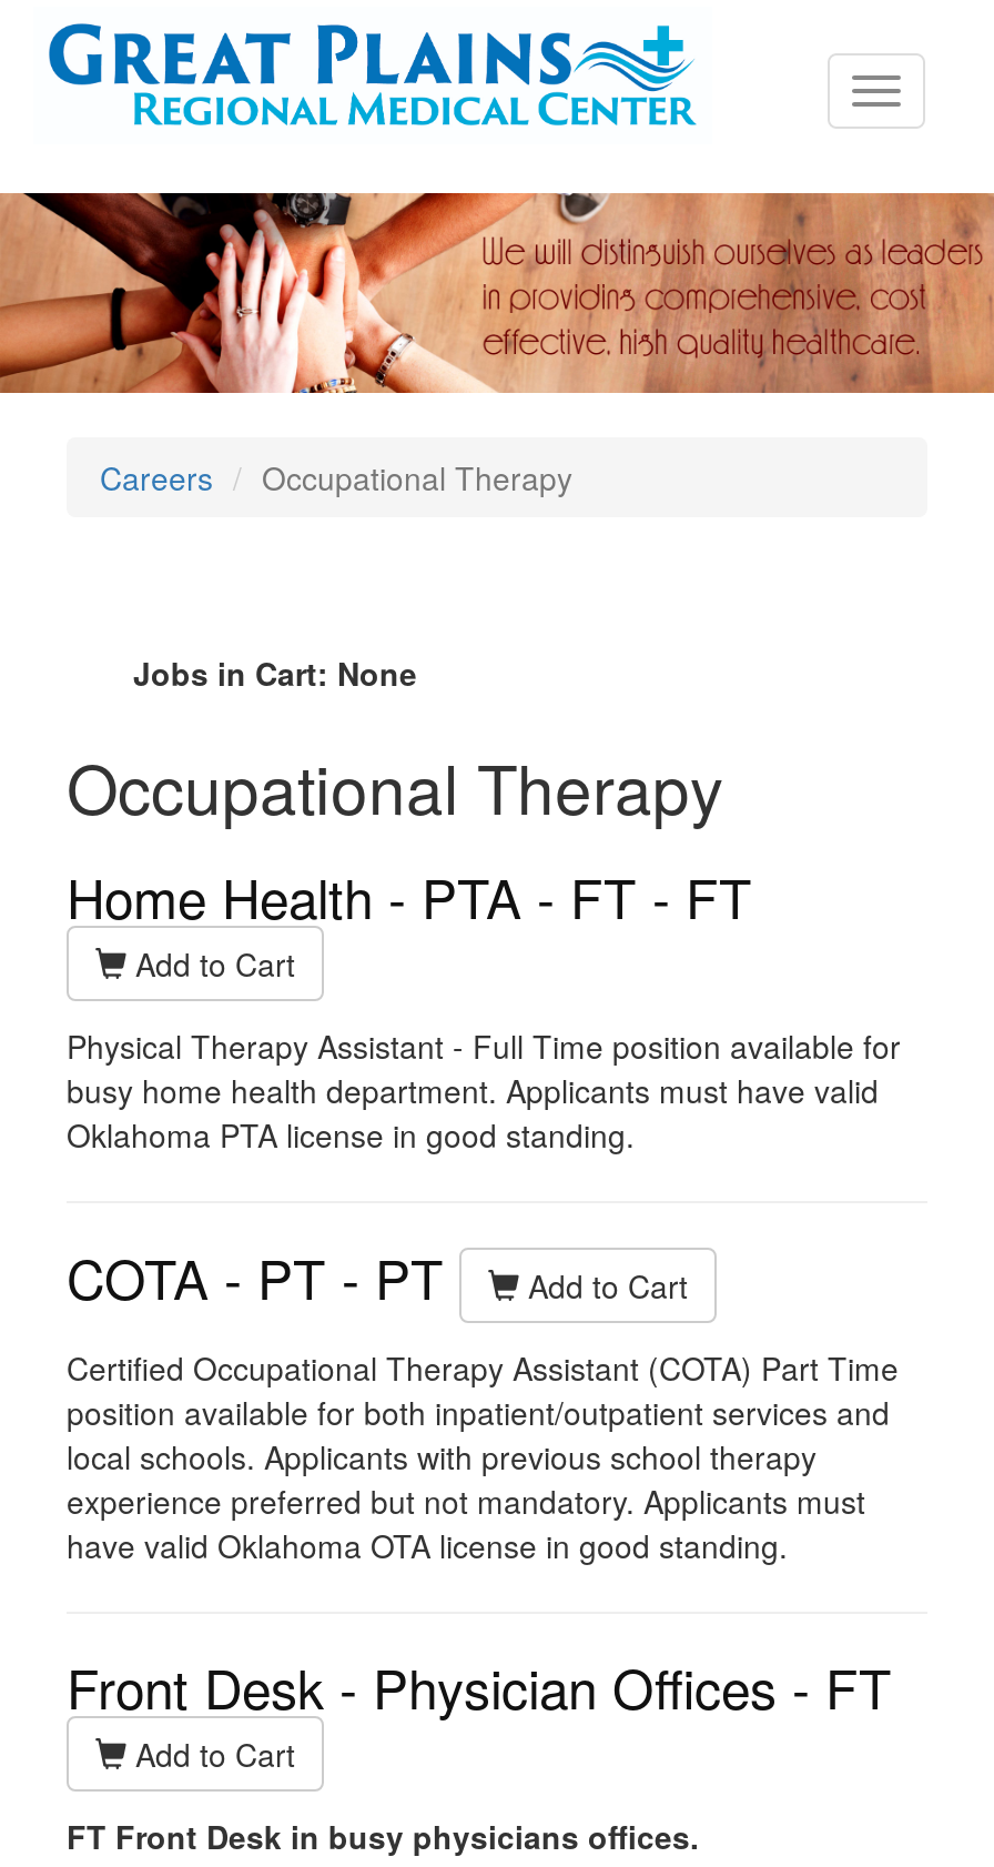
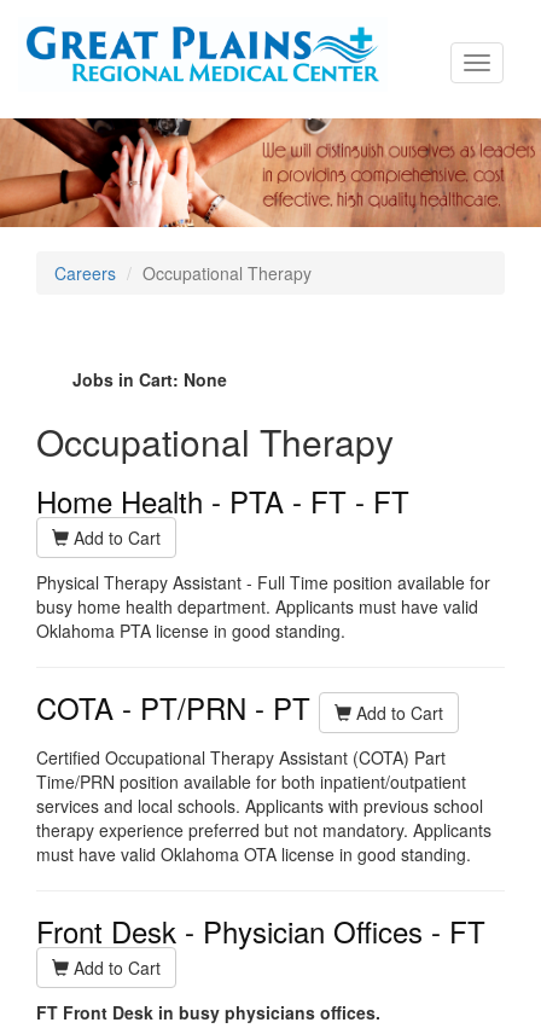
- COTA - PT - PT
+ COTA - PT/PRN - PT

- Certified Occupational Therapy Assistant (COTA) Part Time
- position available for both inpatient/outpatient services and
- local schools. Applicants with previous school therapy
- experience preferred but not mandatory. Applicants must
- have valid Oklahoma OTA license in good standing.
+ Certified Occupational Therapy Assistant (COTA) Part
+ Time/PRN position available for both inpatient/outpatient
+ services and local schools. Applicants with previous school
+ therapy experience preferred but not mandatory. Applicants
+ must have valid Oklahoma OTA license in good standing.
